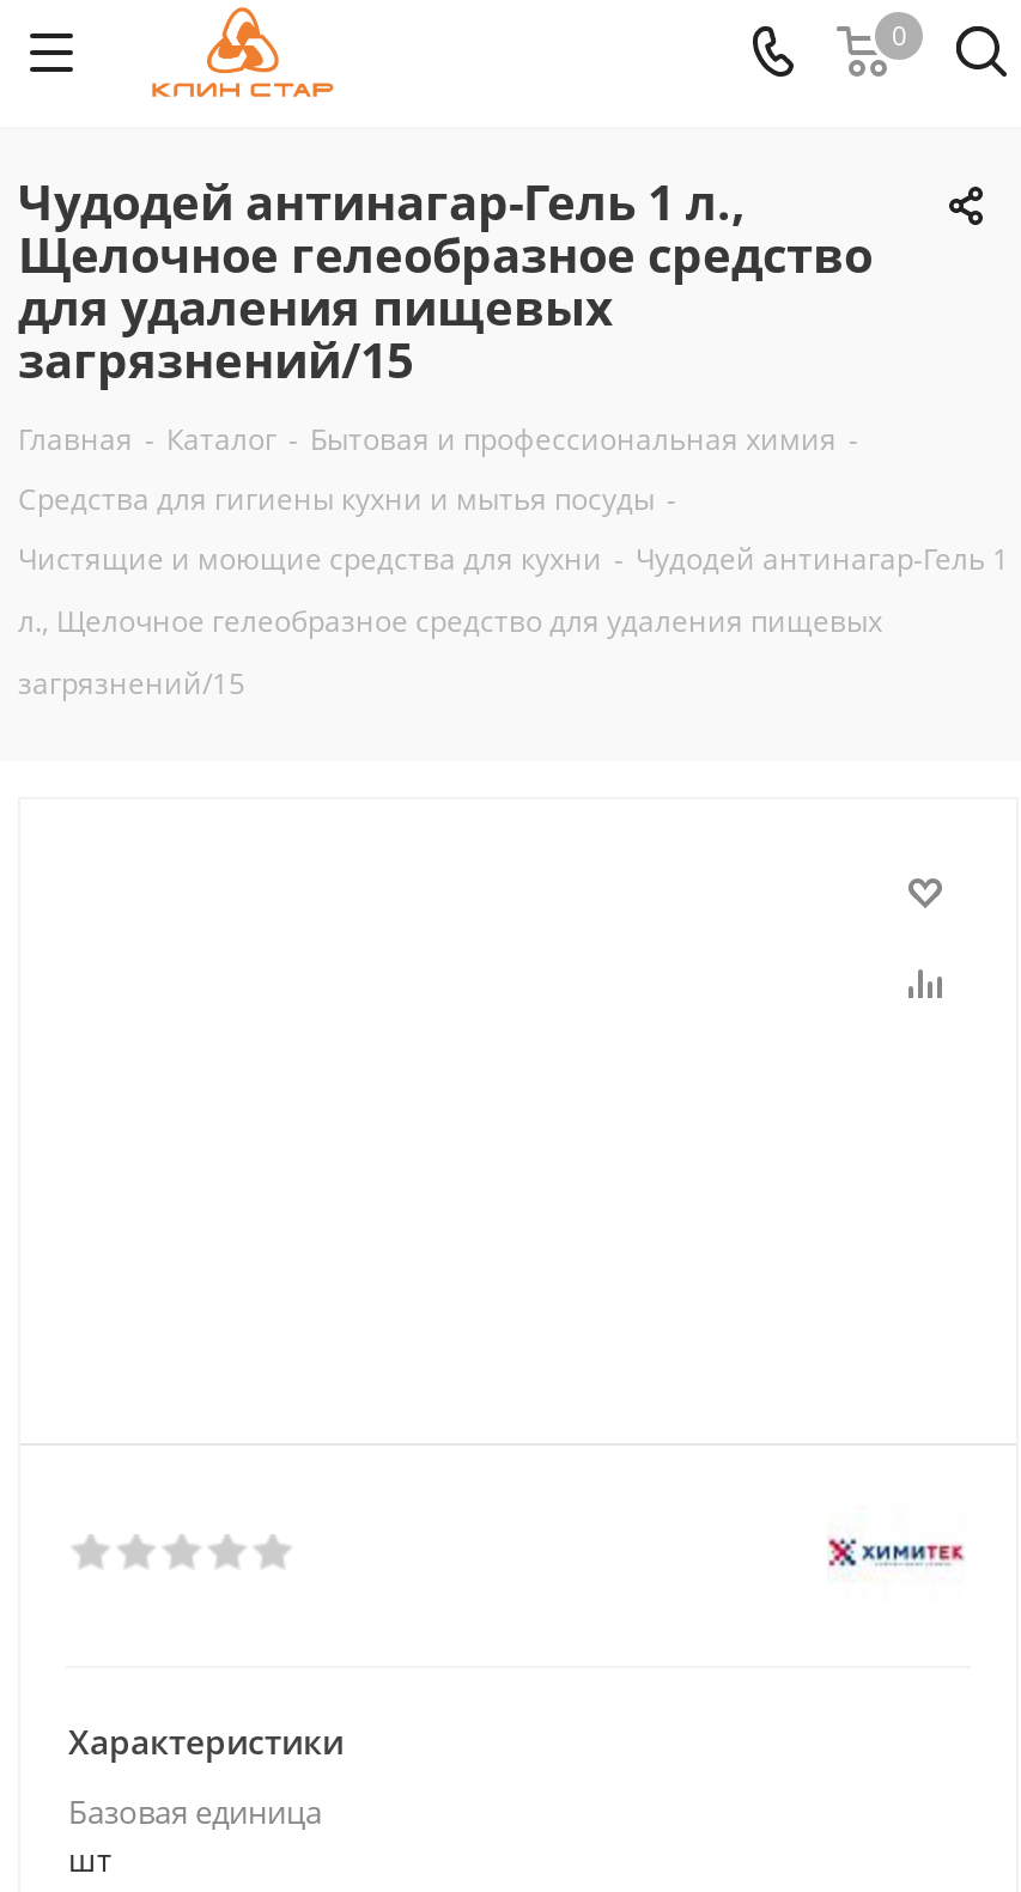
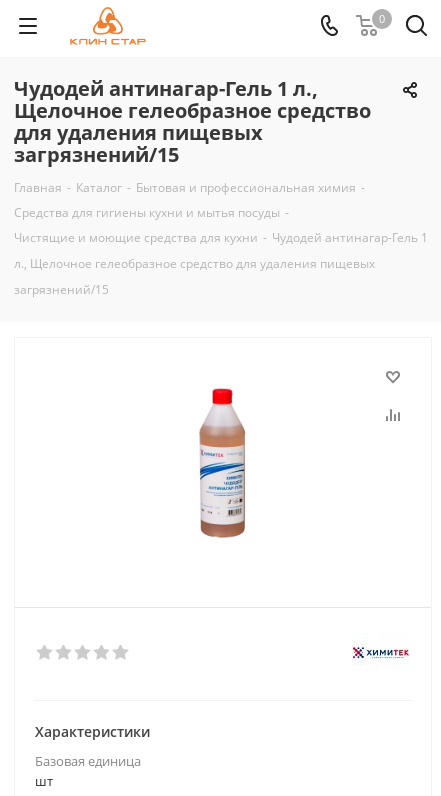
+ [image]
